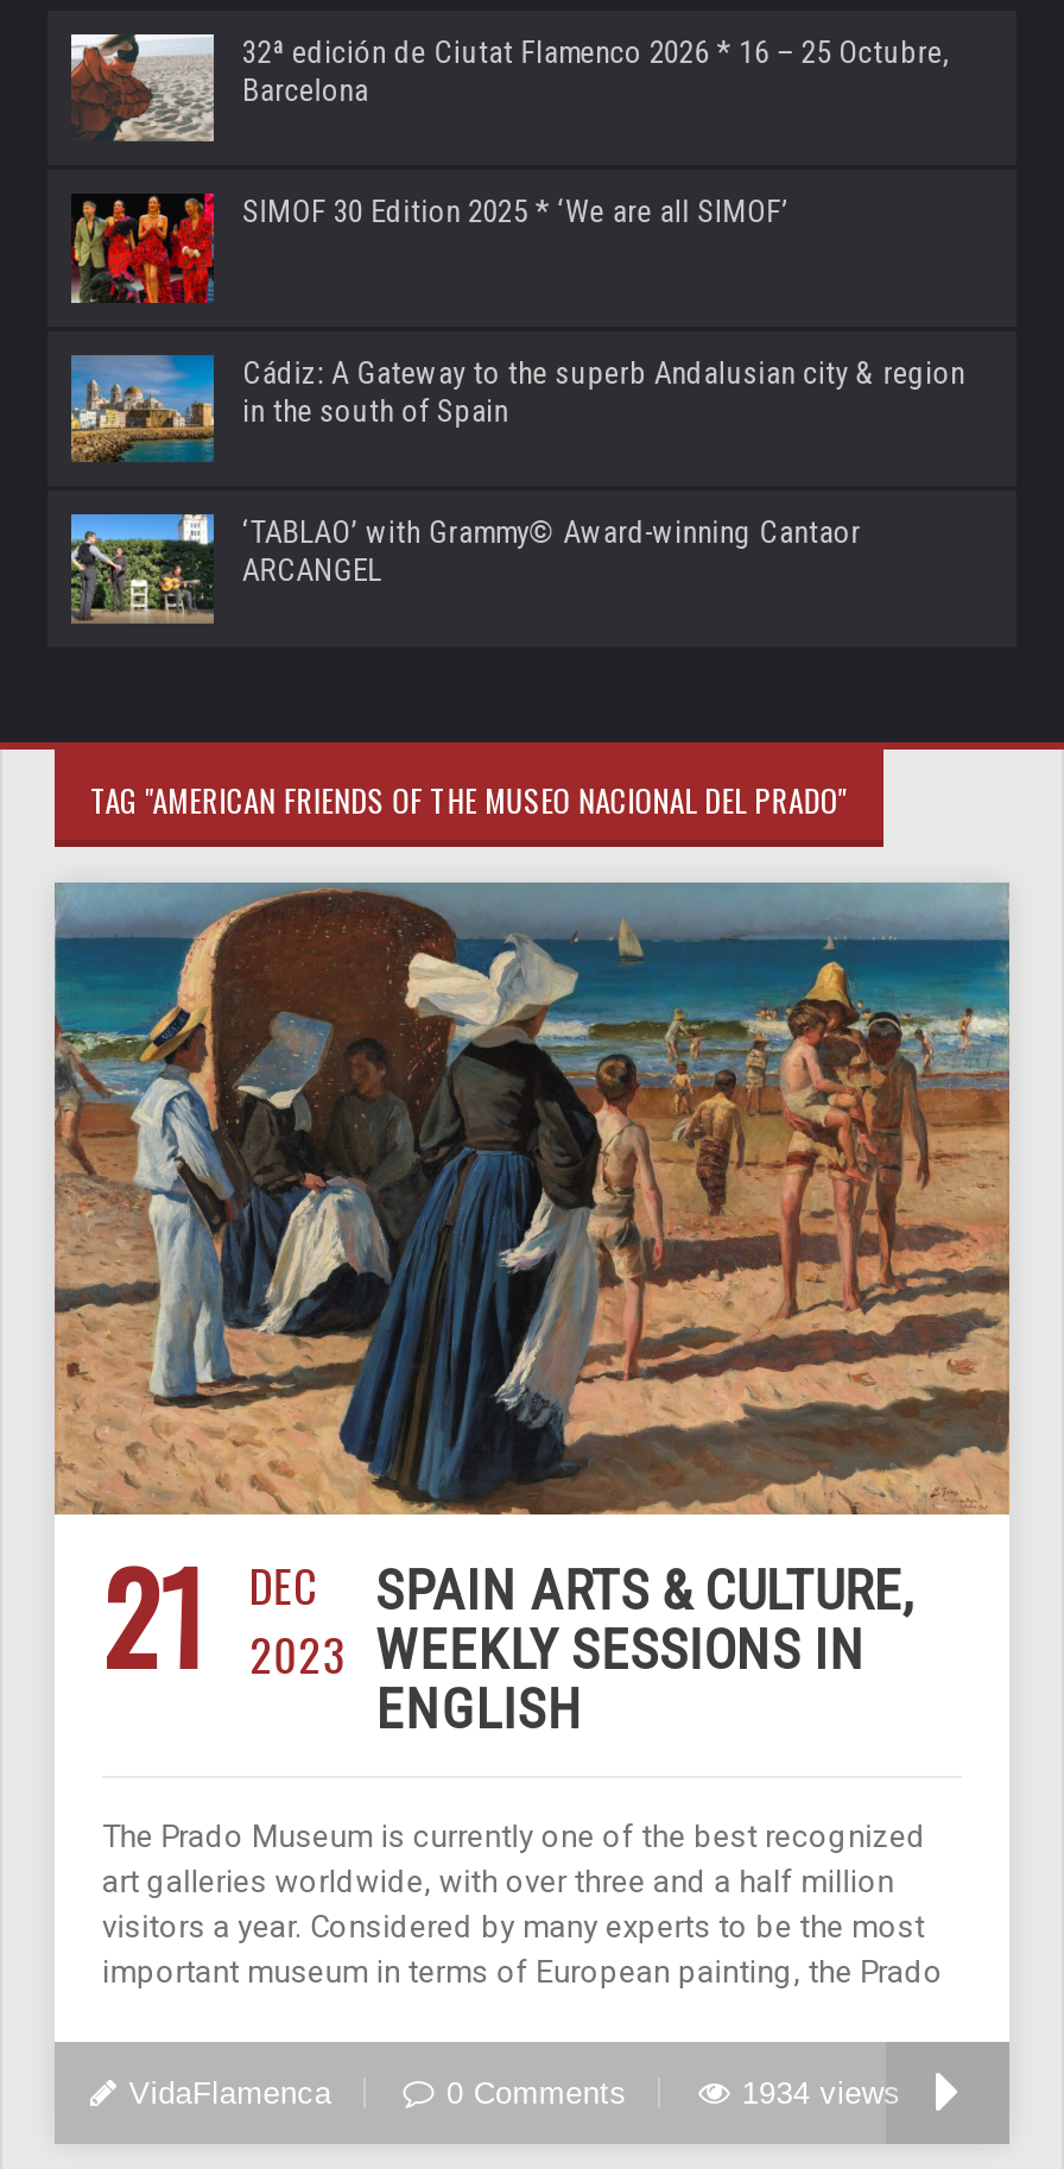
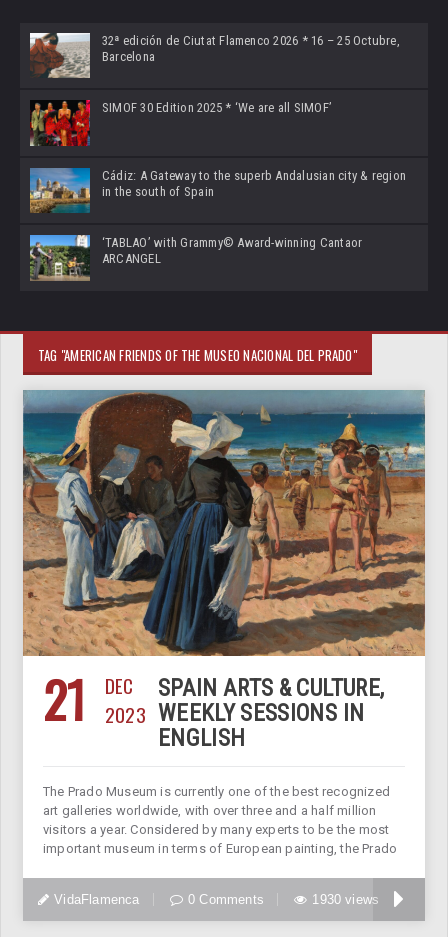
- 1934 views
+ 1930 views
